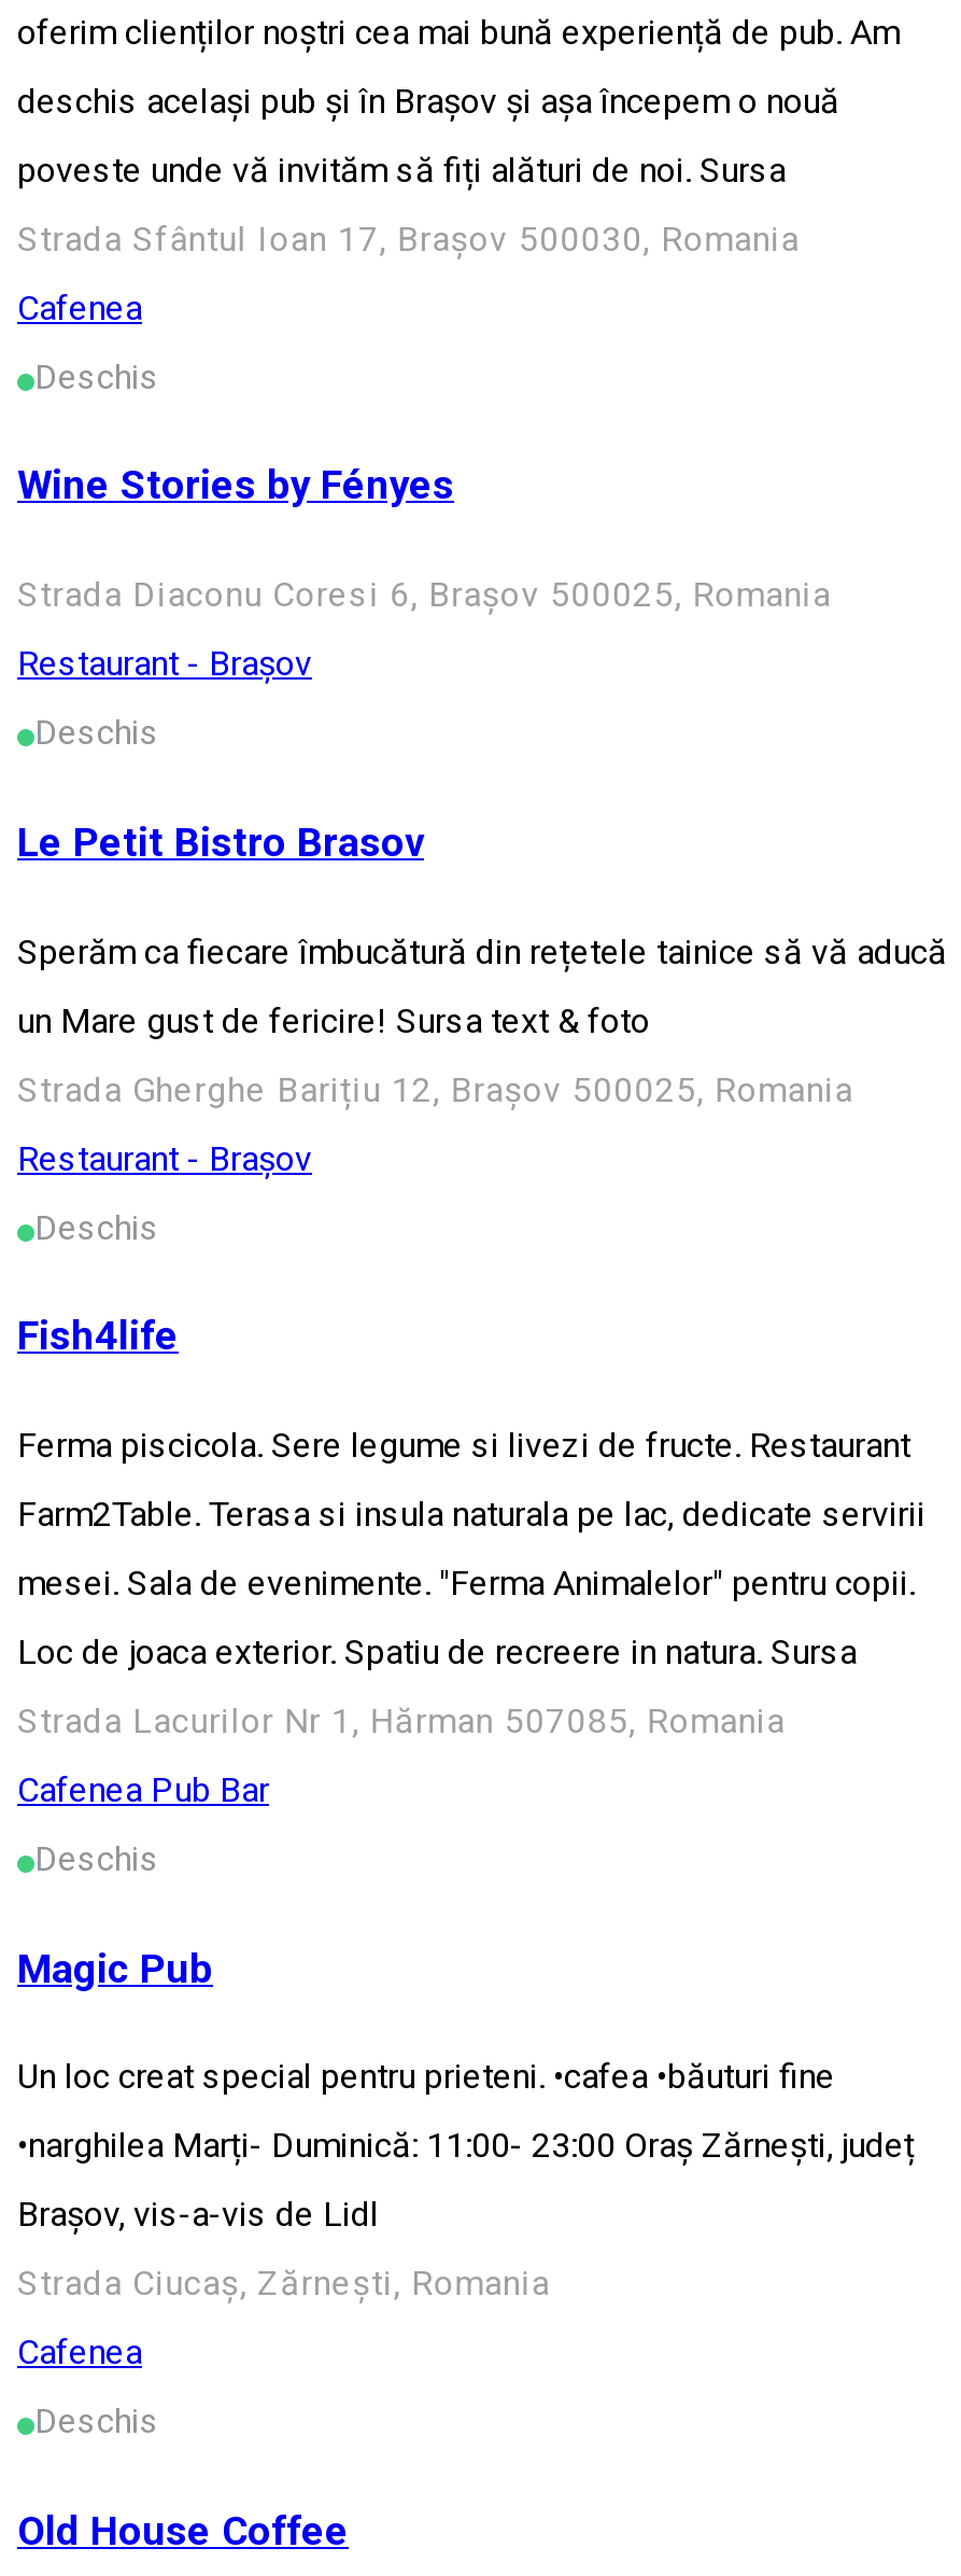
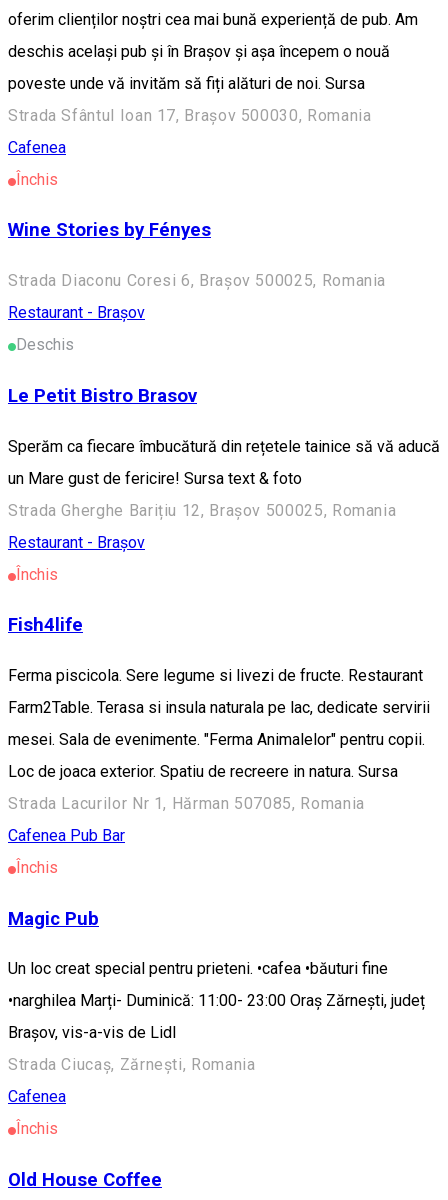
- Deschis
+ Închis

- Deschis
+ Închis

- Deschis
+ Închis

- Deschis
+ Închis
